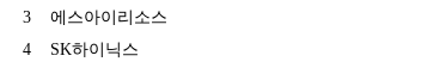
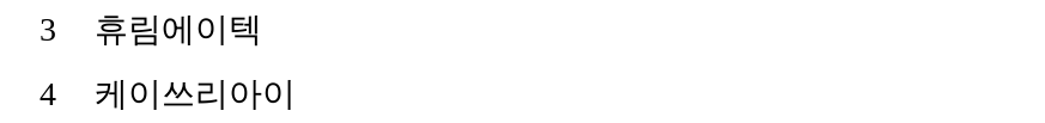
- 에스아이리소스
+ 휴림에이텍

- SK하이닉스
+ 케이쓰리아이
